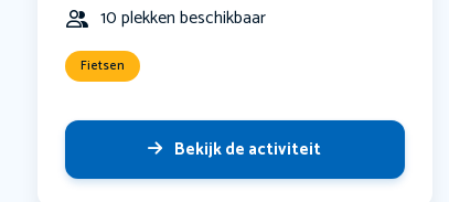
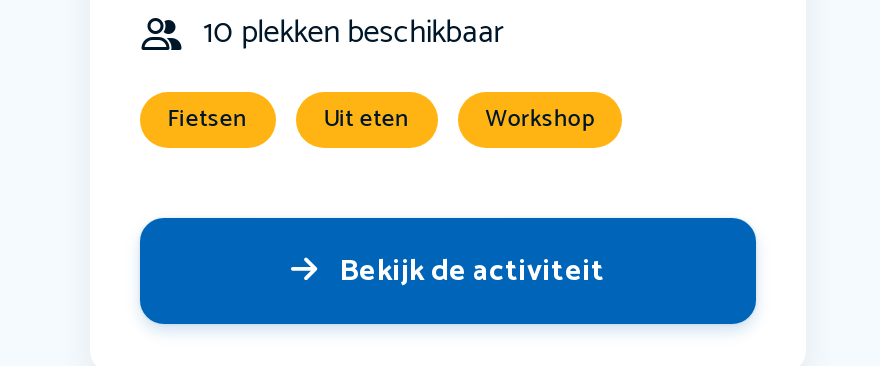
+ Uit eten
+ Workshop
